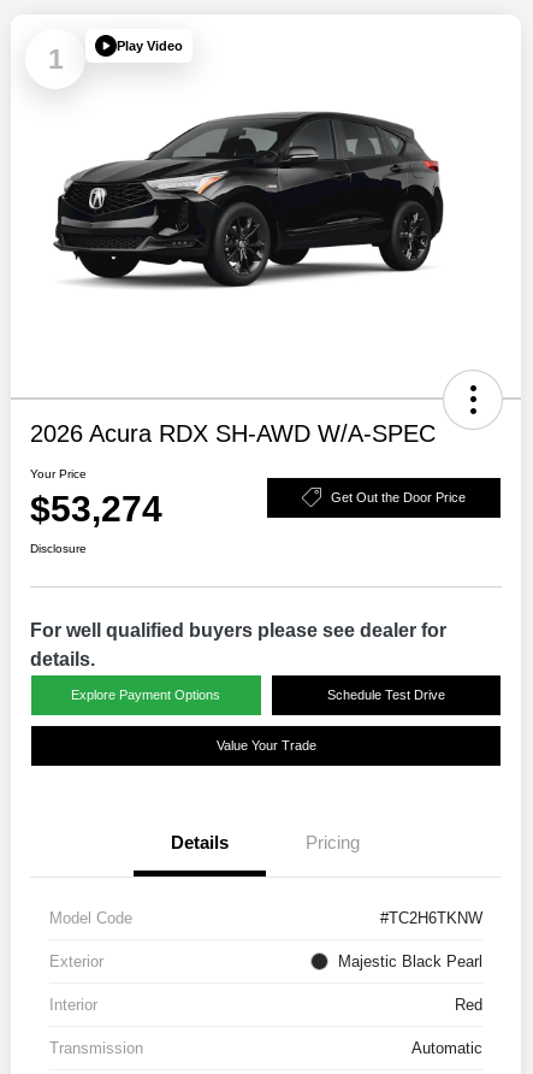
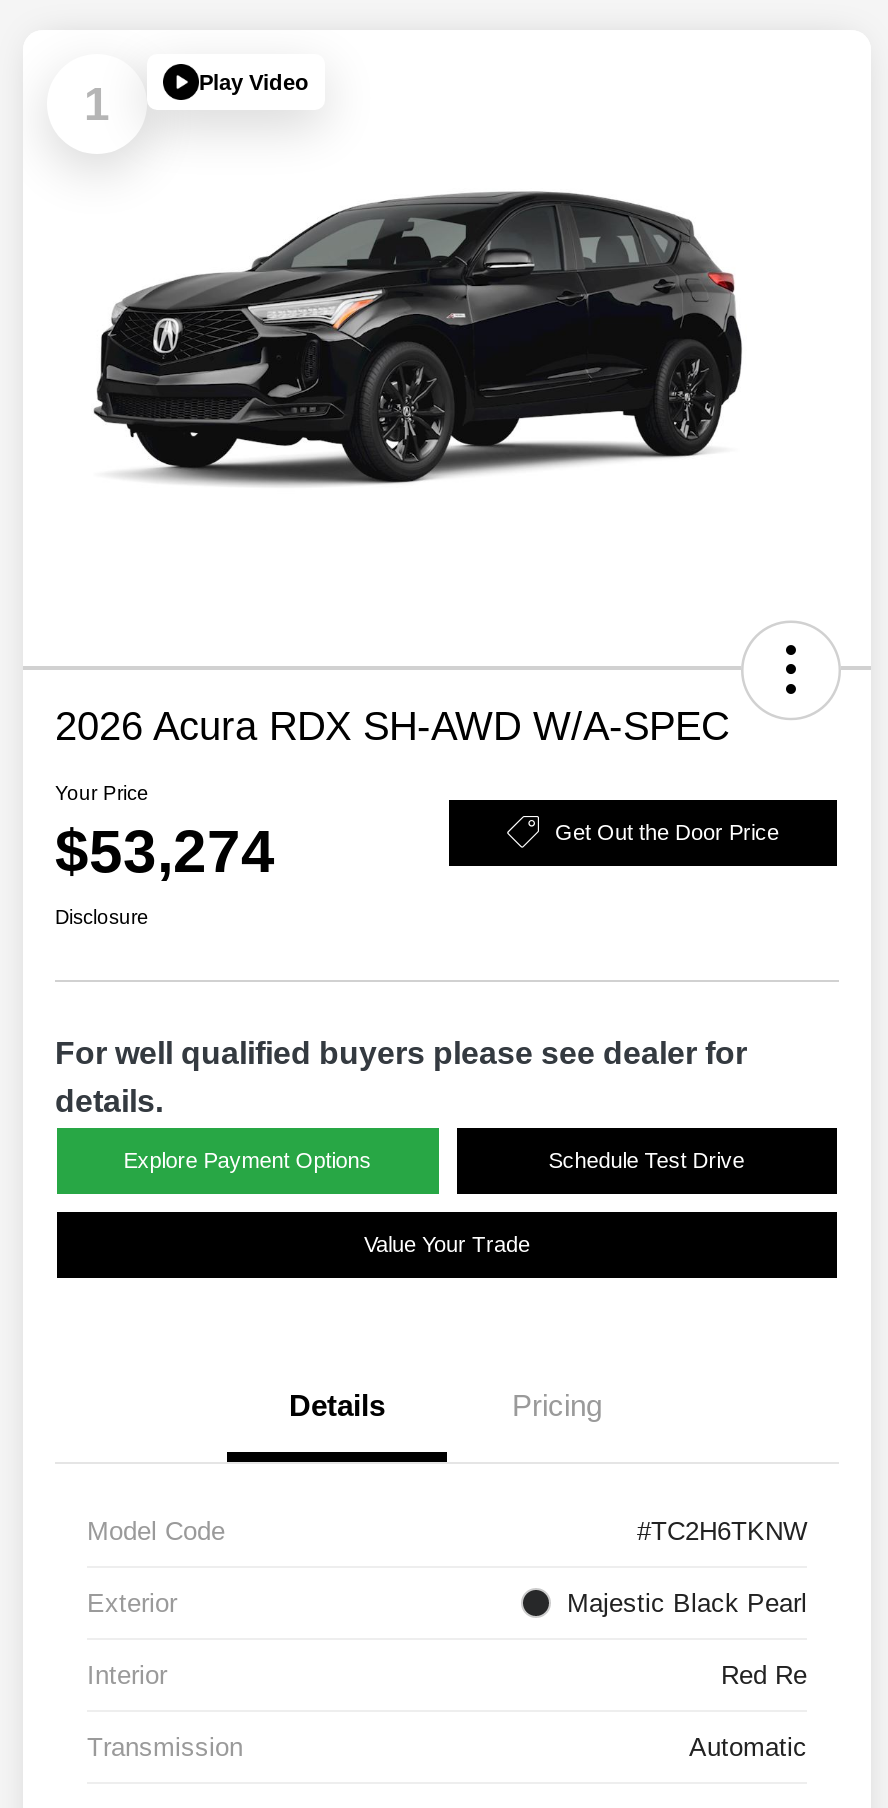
- Red
+ Red Re
